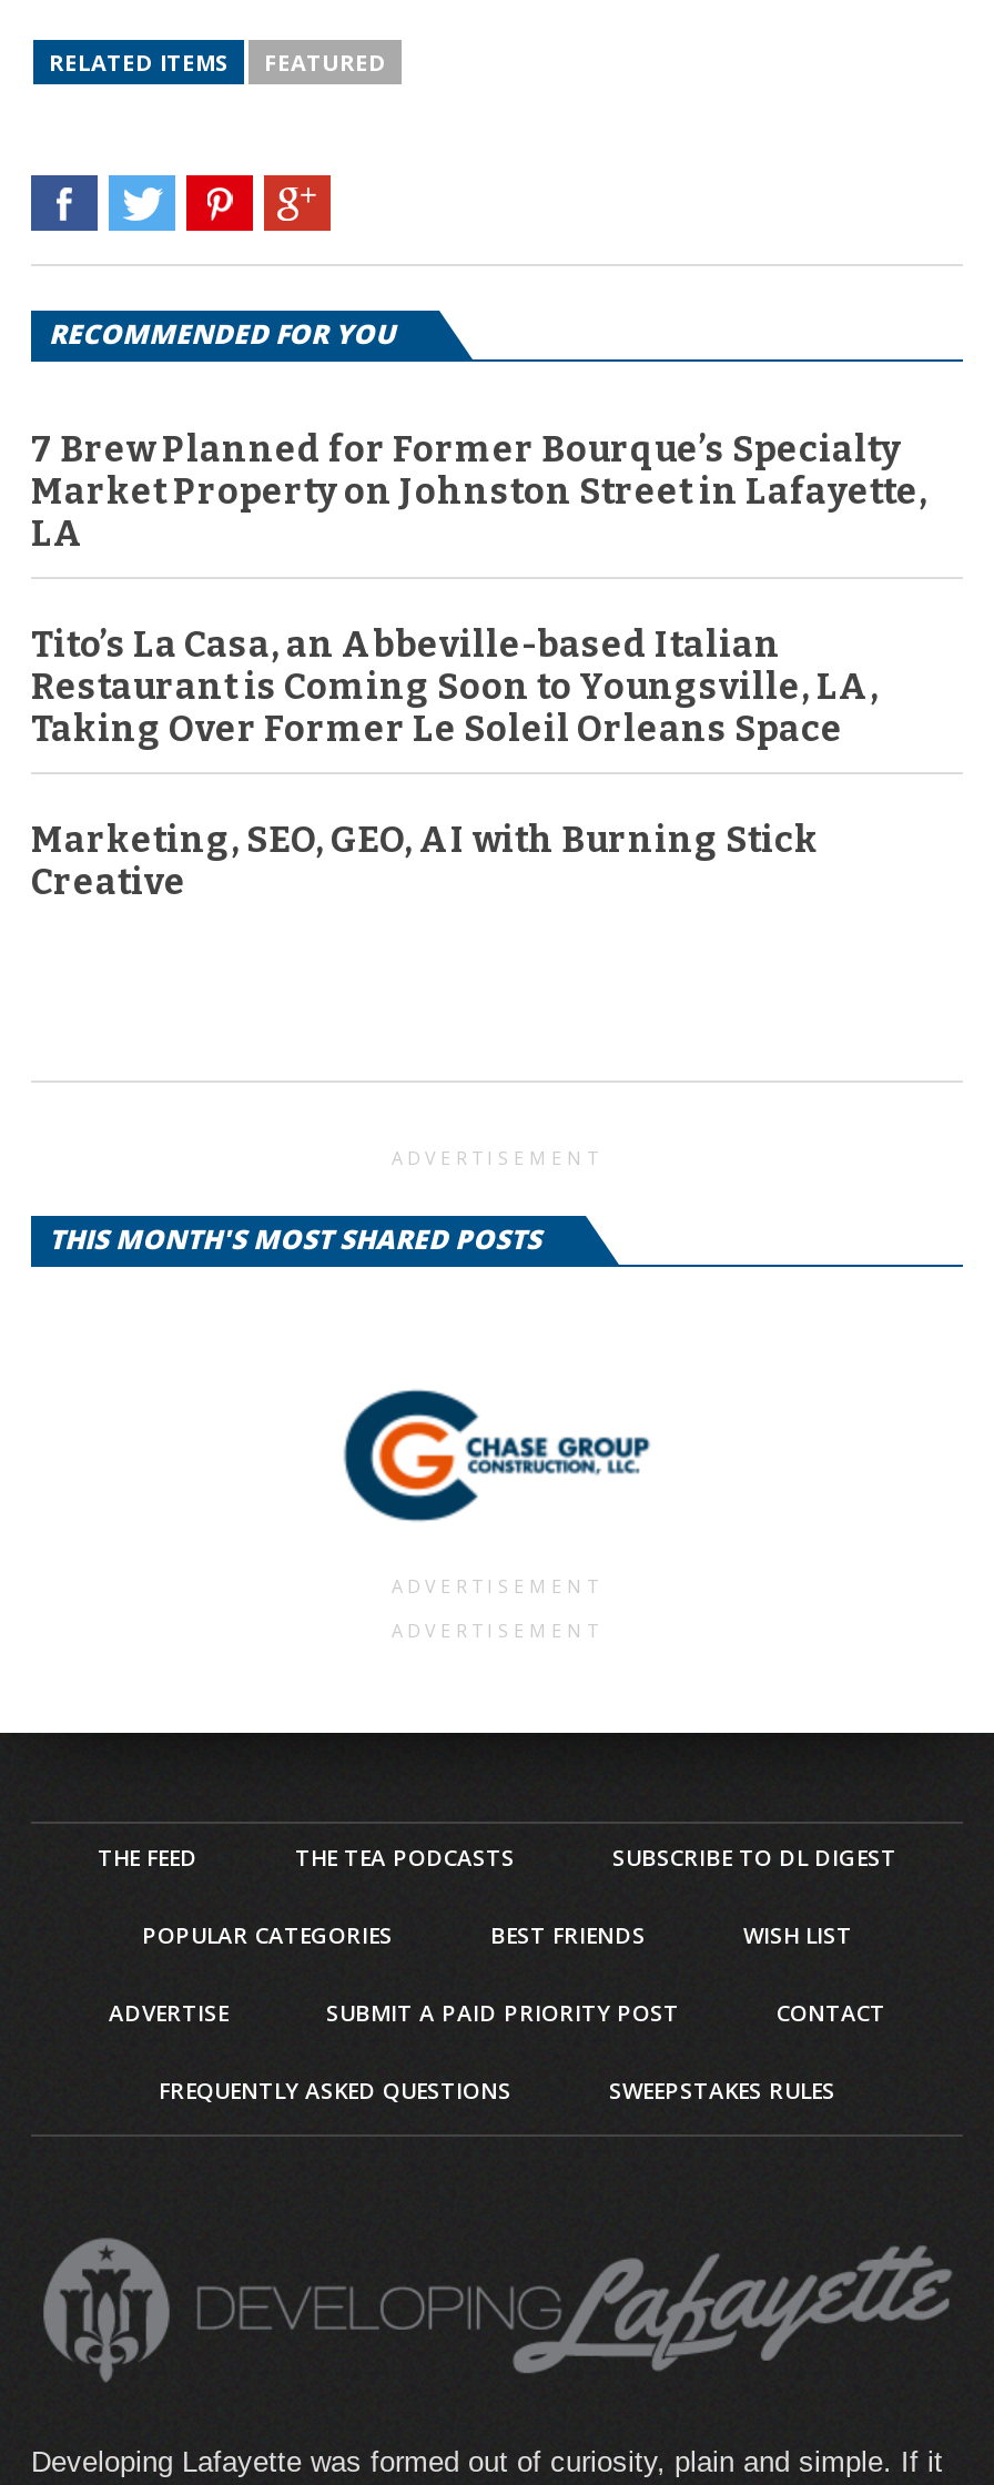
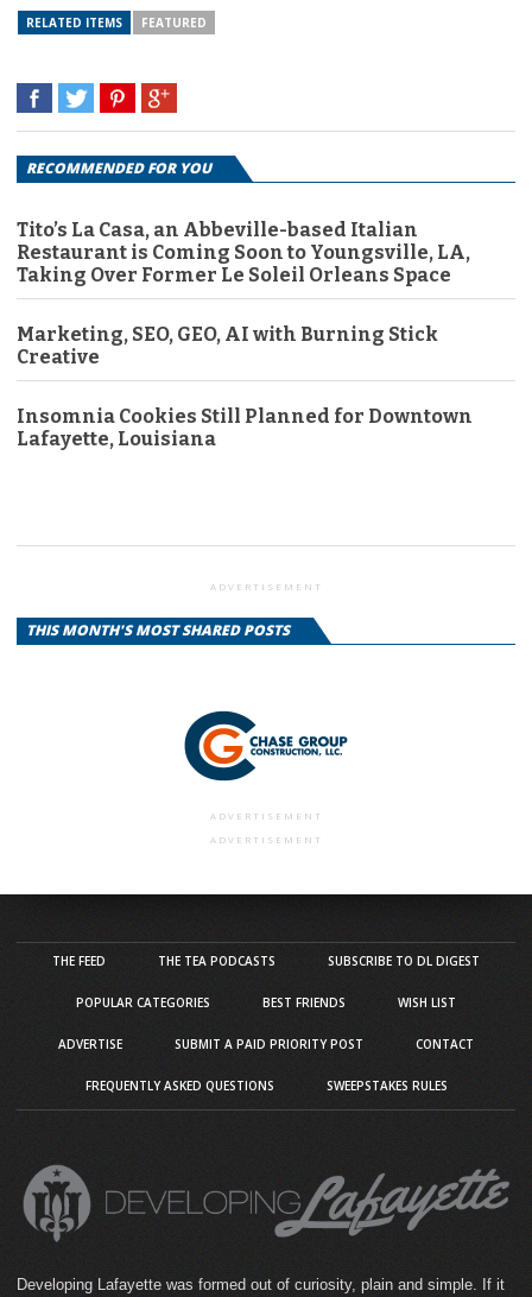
- 7 Brew Planned for Former Bourque’s Specialty
- Market Property on Johnston Street in Lafayette,
- LA

moved up: Tito’s La Casa, an Abbeville-based Italian | Restaurant is Coming Soon to Youngsville, LA, | Taking Over Former Le Soleil Orleans Space | Marketing, SEO, GEO, AI with Burning Stick | Creative

+ Insomnia Cookies Still Planned for Downtown
+ Lafayette, Louisiana
